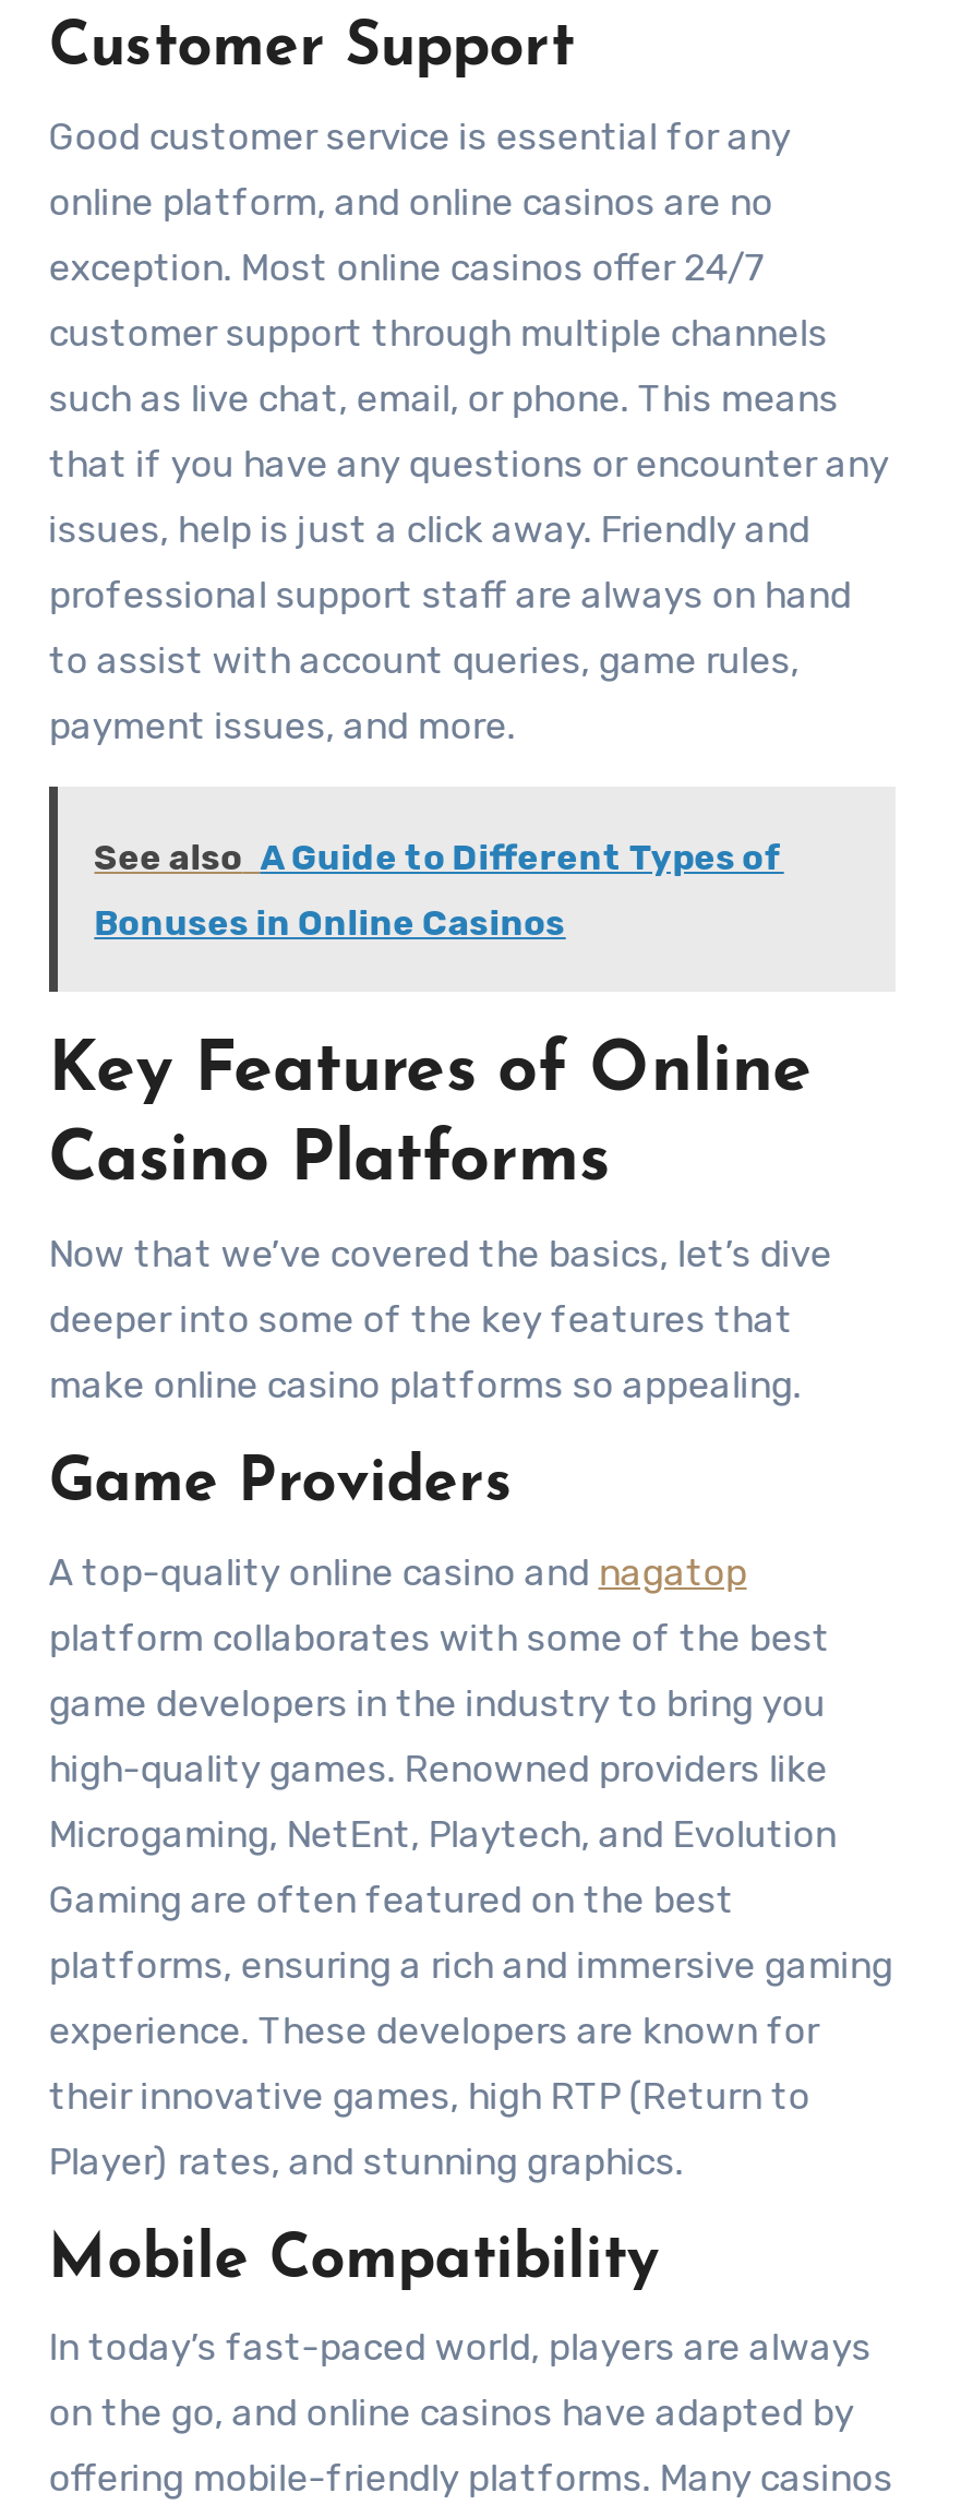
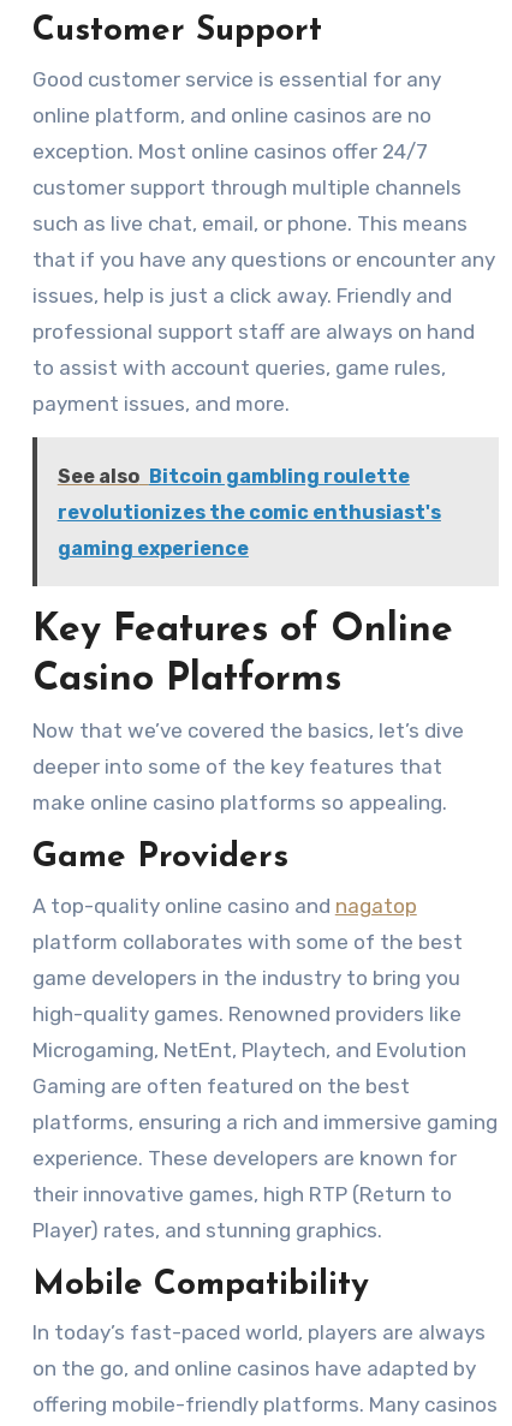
- See also A Guide to Different Types of
- Bonuses in Online Casinos
+ See also Bitcoin gambling roulette
+ revolutionizes the comic enthusiast's
+ gaming experience
